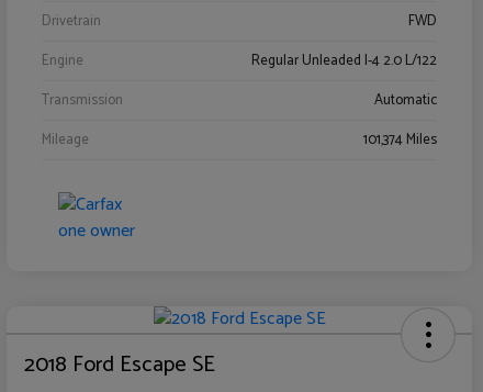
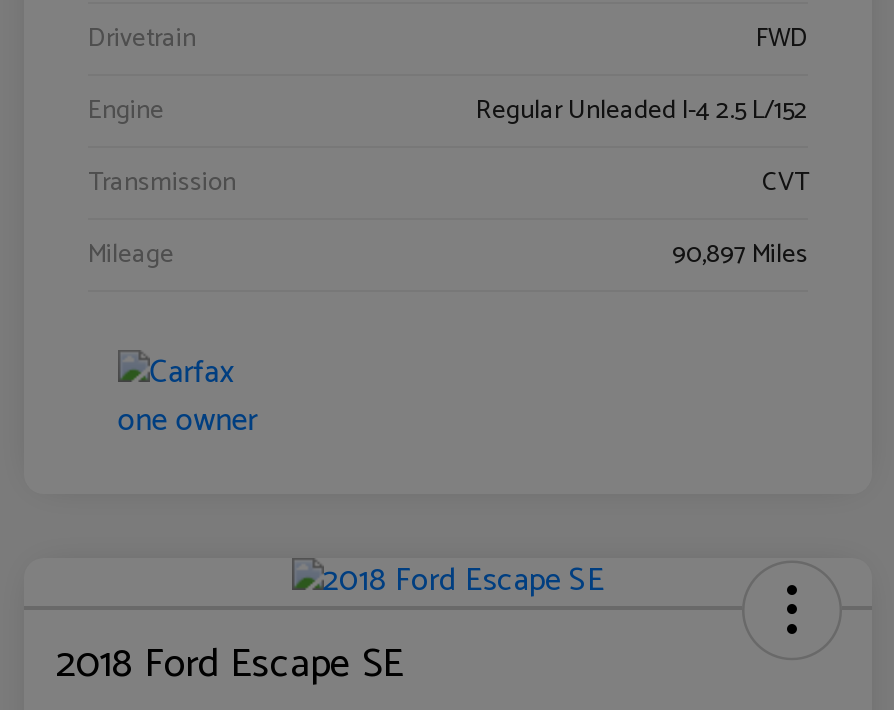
- Regular Unleaded I-4 2.0 L/122
+ Regular Unleaded I-4 2.5 L/152

- Automatic
+ CVT

- 101,374 Miles
+ 90,897 Miles
